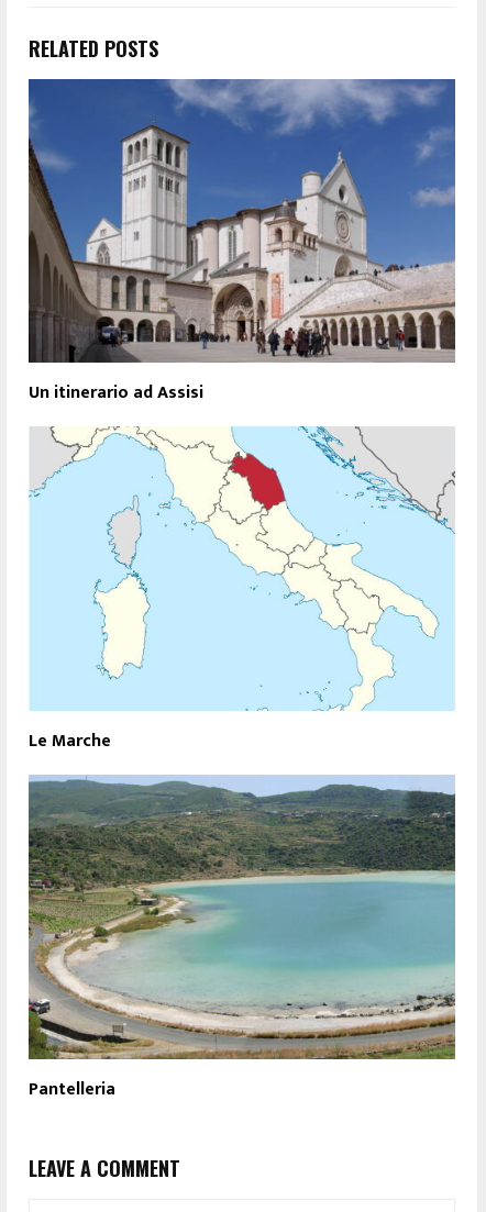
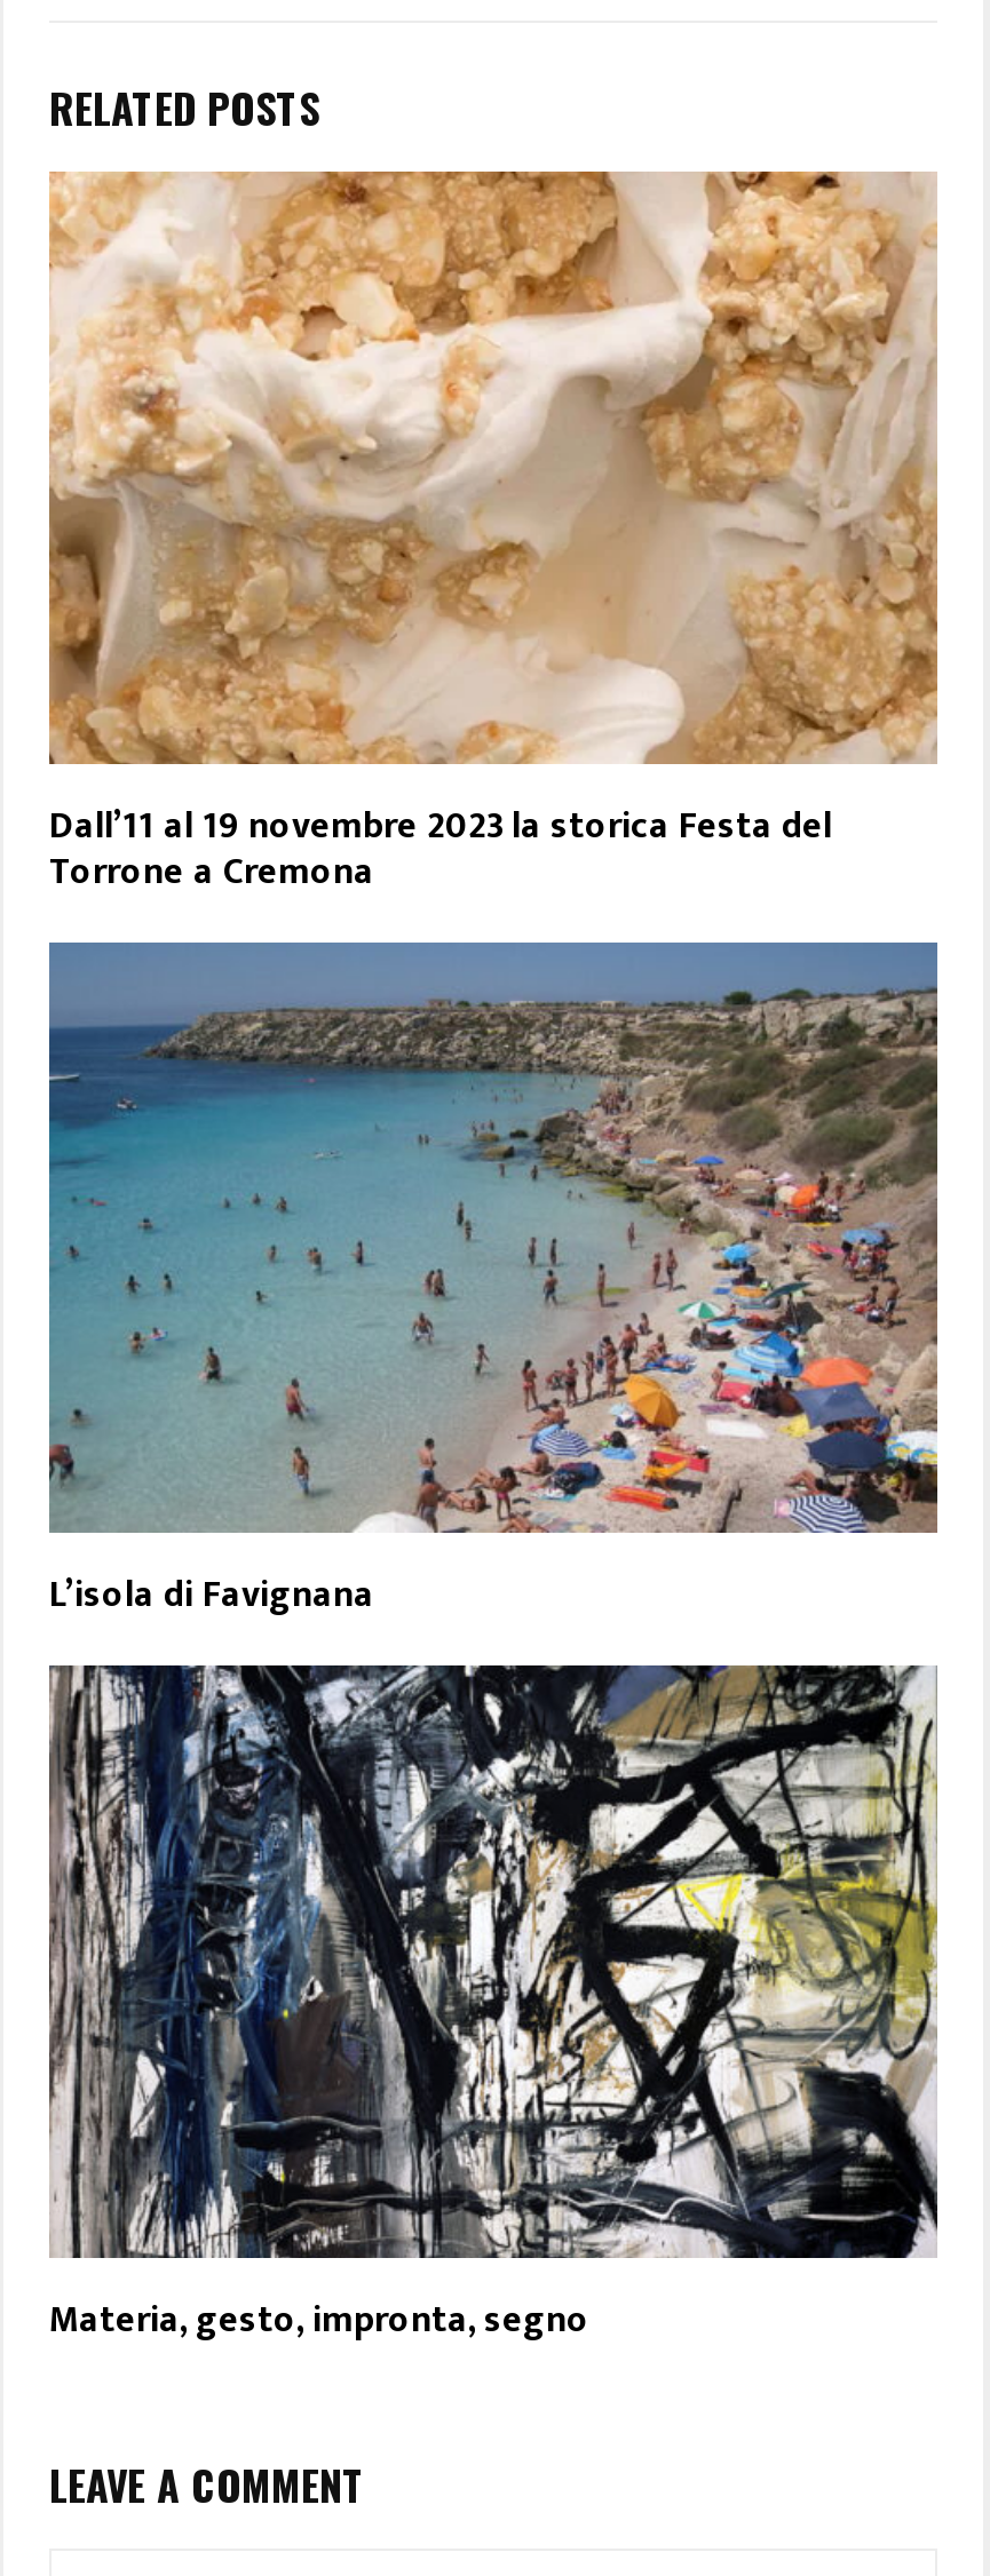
- [image]
- Un itinerario ad Assisi
+ [image]
+ Dall’11 al 19 novembre 2023 la storica Festa del
+ Torrone a Cremona

- [image]
- Le Marche
+ [image]
+ L’isola di Favignana

- [image]
- Pantelleria
+ [image]
+ Materia, gesto, impronta, segno
